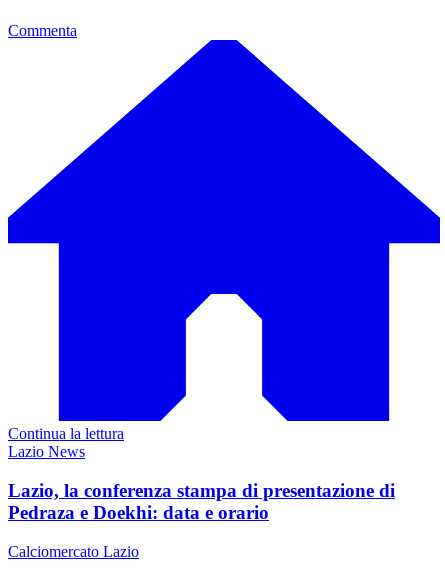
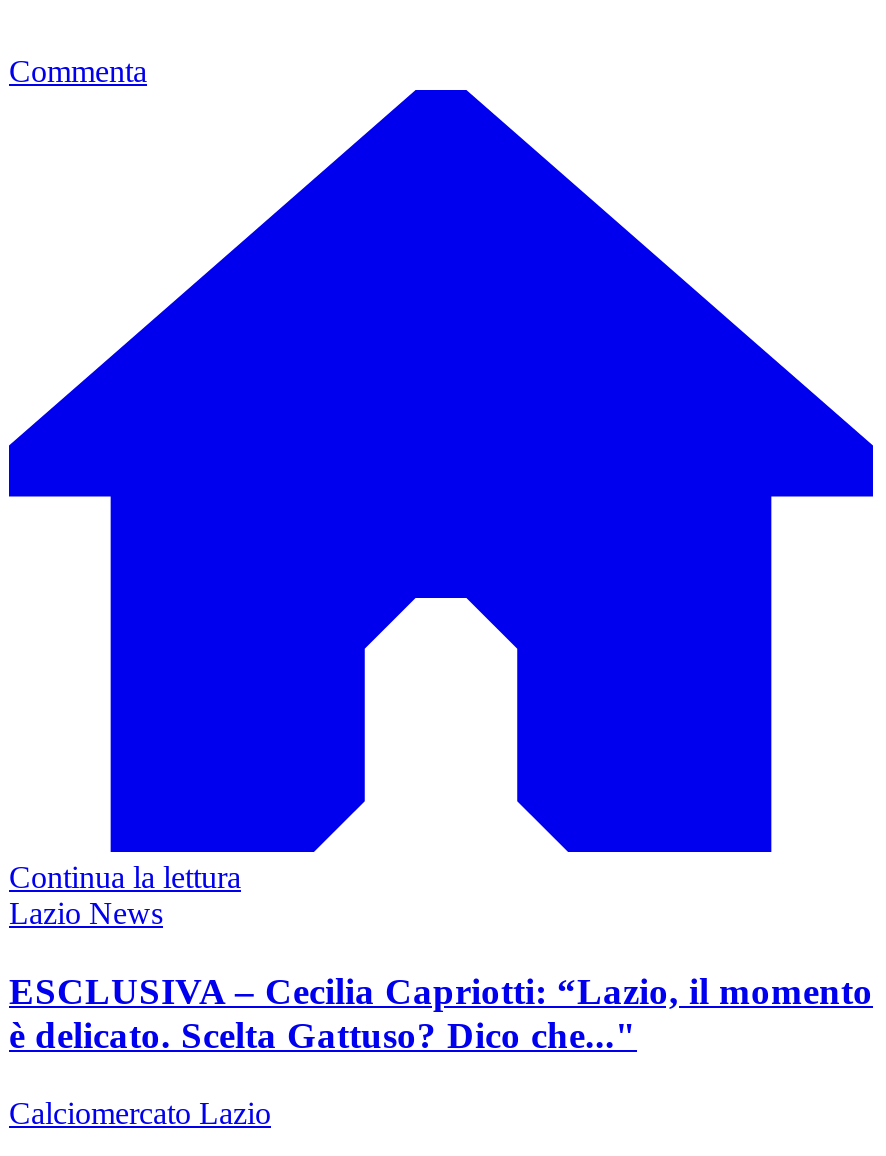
- Lazio, la conferenza stampa di presentazione di
- Pedraza e Doekhi: data e orario
+ ESCLUSIVA – Cecilia Capriotti: “Lazio, il momento
+ è delicato. Scelta Gattuso? Dico che..."
